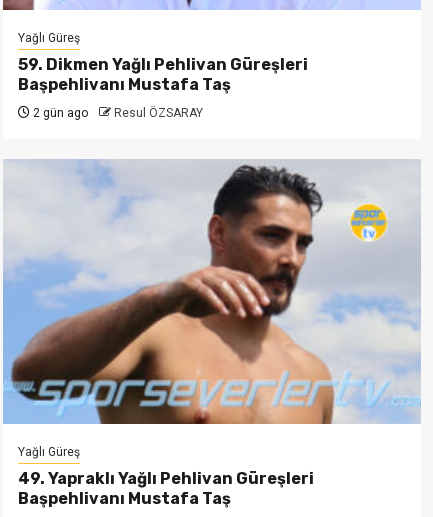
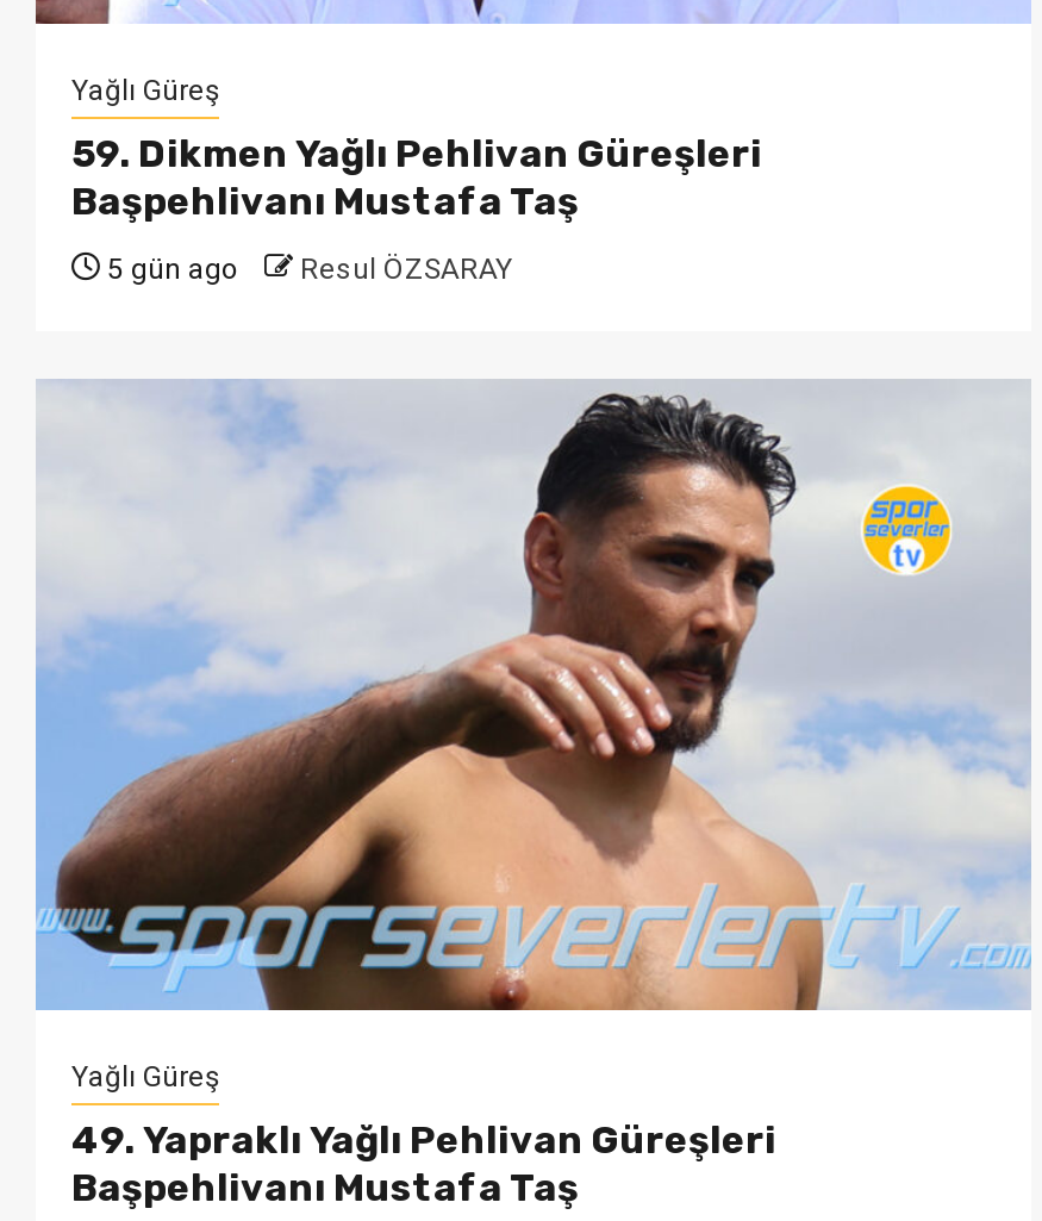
- 2 gün ago Resul ÖZSARAY
+ 5 gün ago Resul ÖZSARAY
